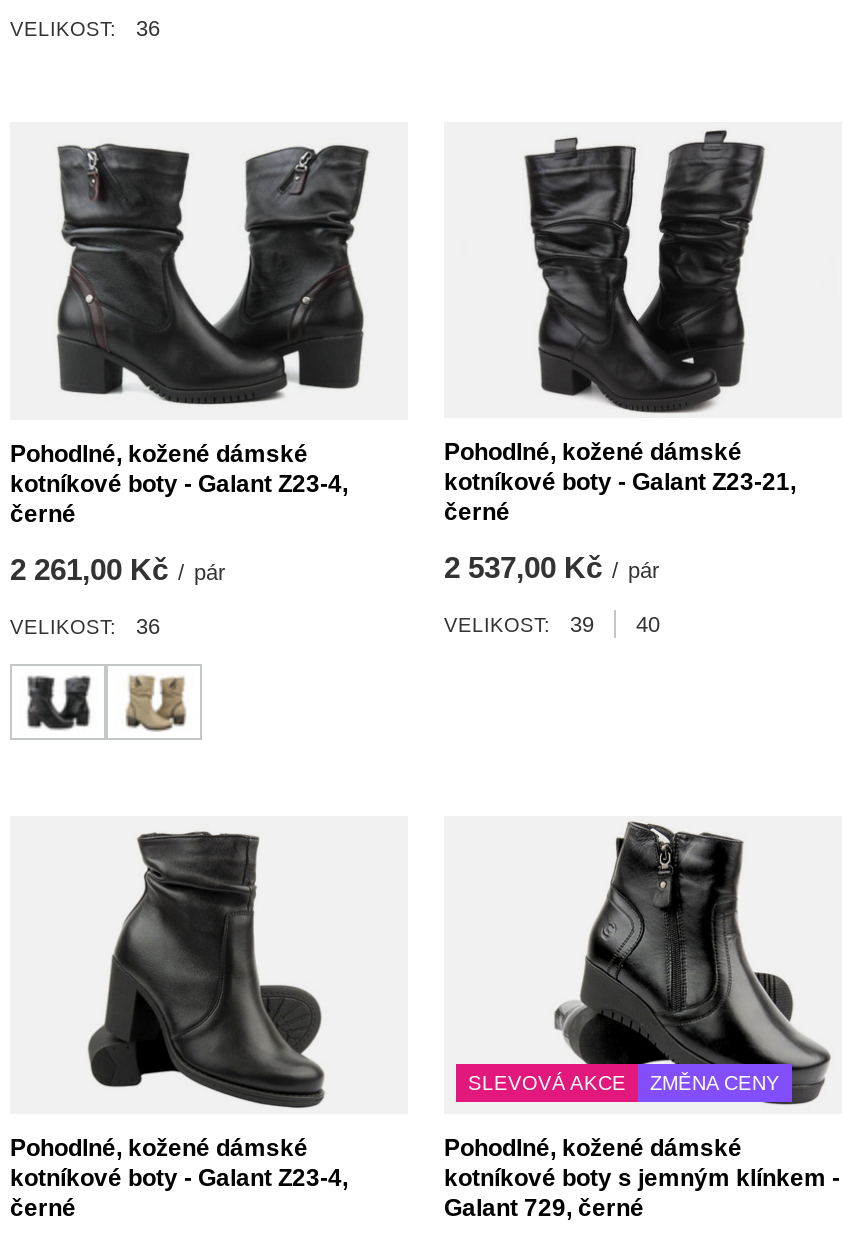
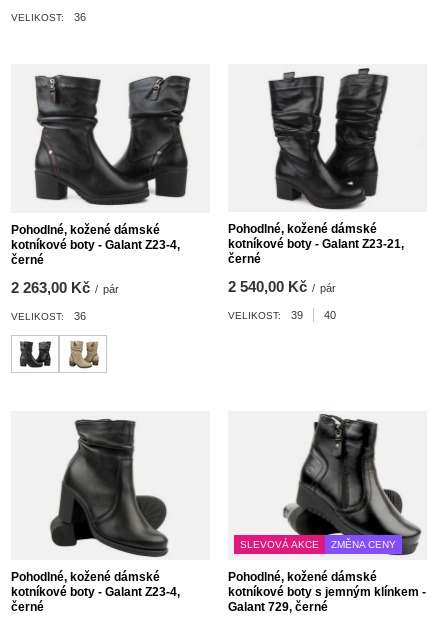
- 2 261,00 Kč / pár
+ 2 263,00 Kč / pár

- 2 537,00 Kč / pár
+ 2 540,00 Kč / pár
